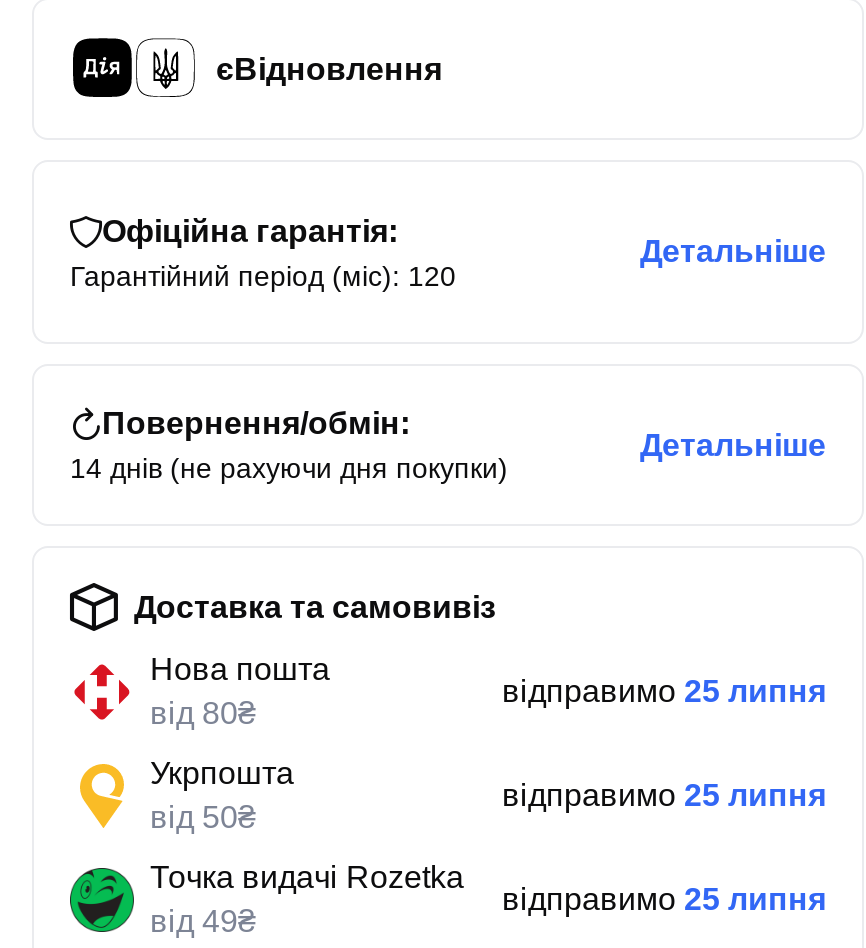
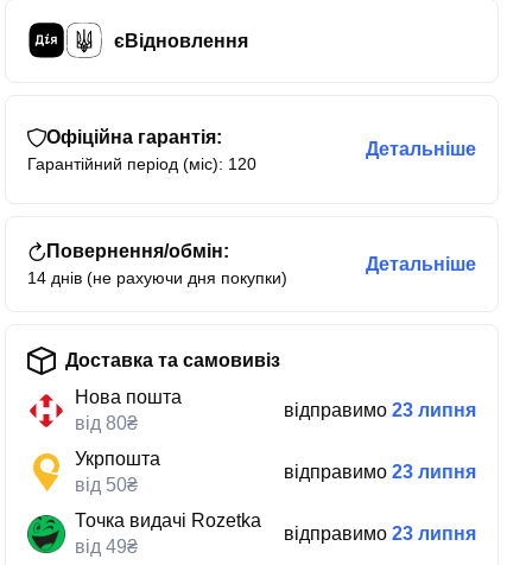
- відправимо 25 липня
+ відправимо 23 липня

- відправимо 25 липня
+ відправимо 23 липня

- відправимо 25 липня
+ відправимо 23 липня
